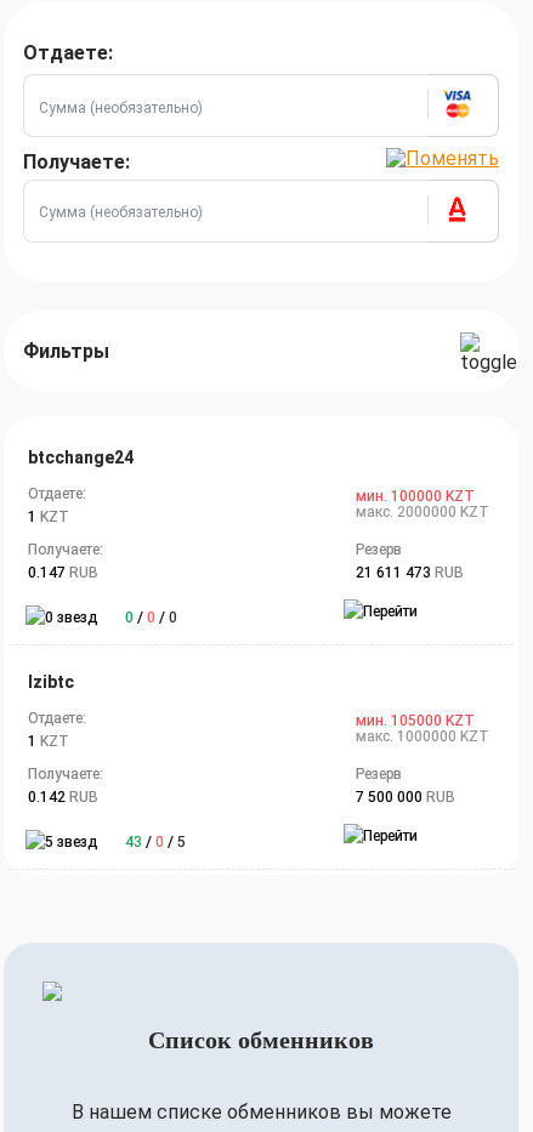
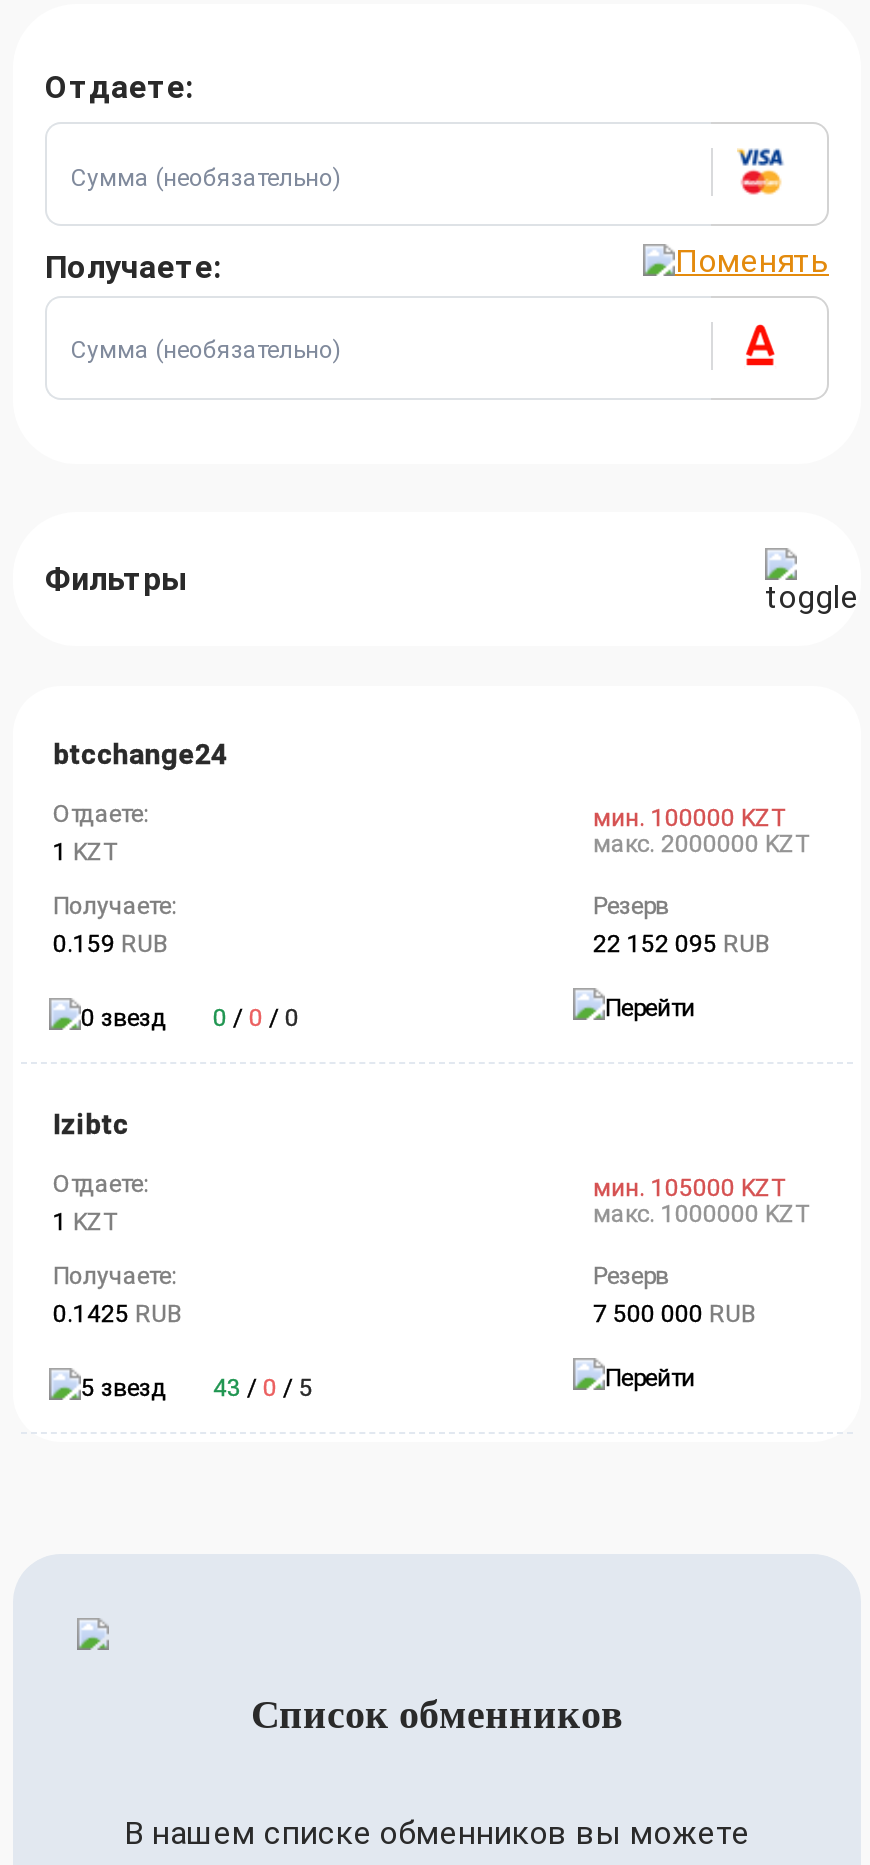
- 0.147 RUB
+ 0.159 RUB

- 21 611 473 RUB
+ 22 152 095 RUB

- 0.142 RUB
+ 0.1425 RUB
